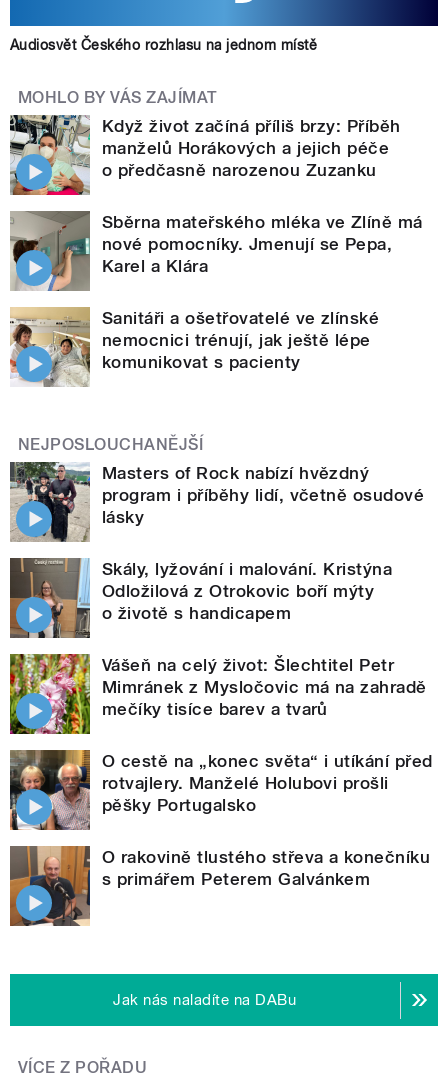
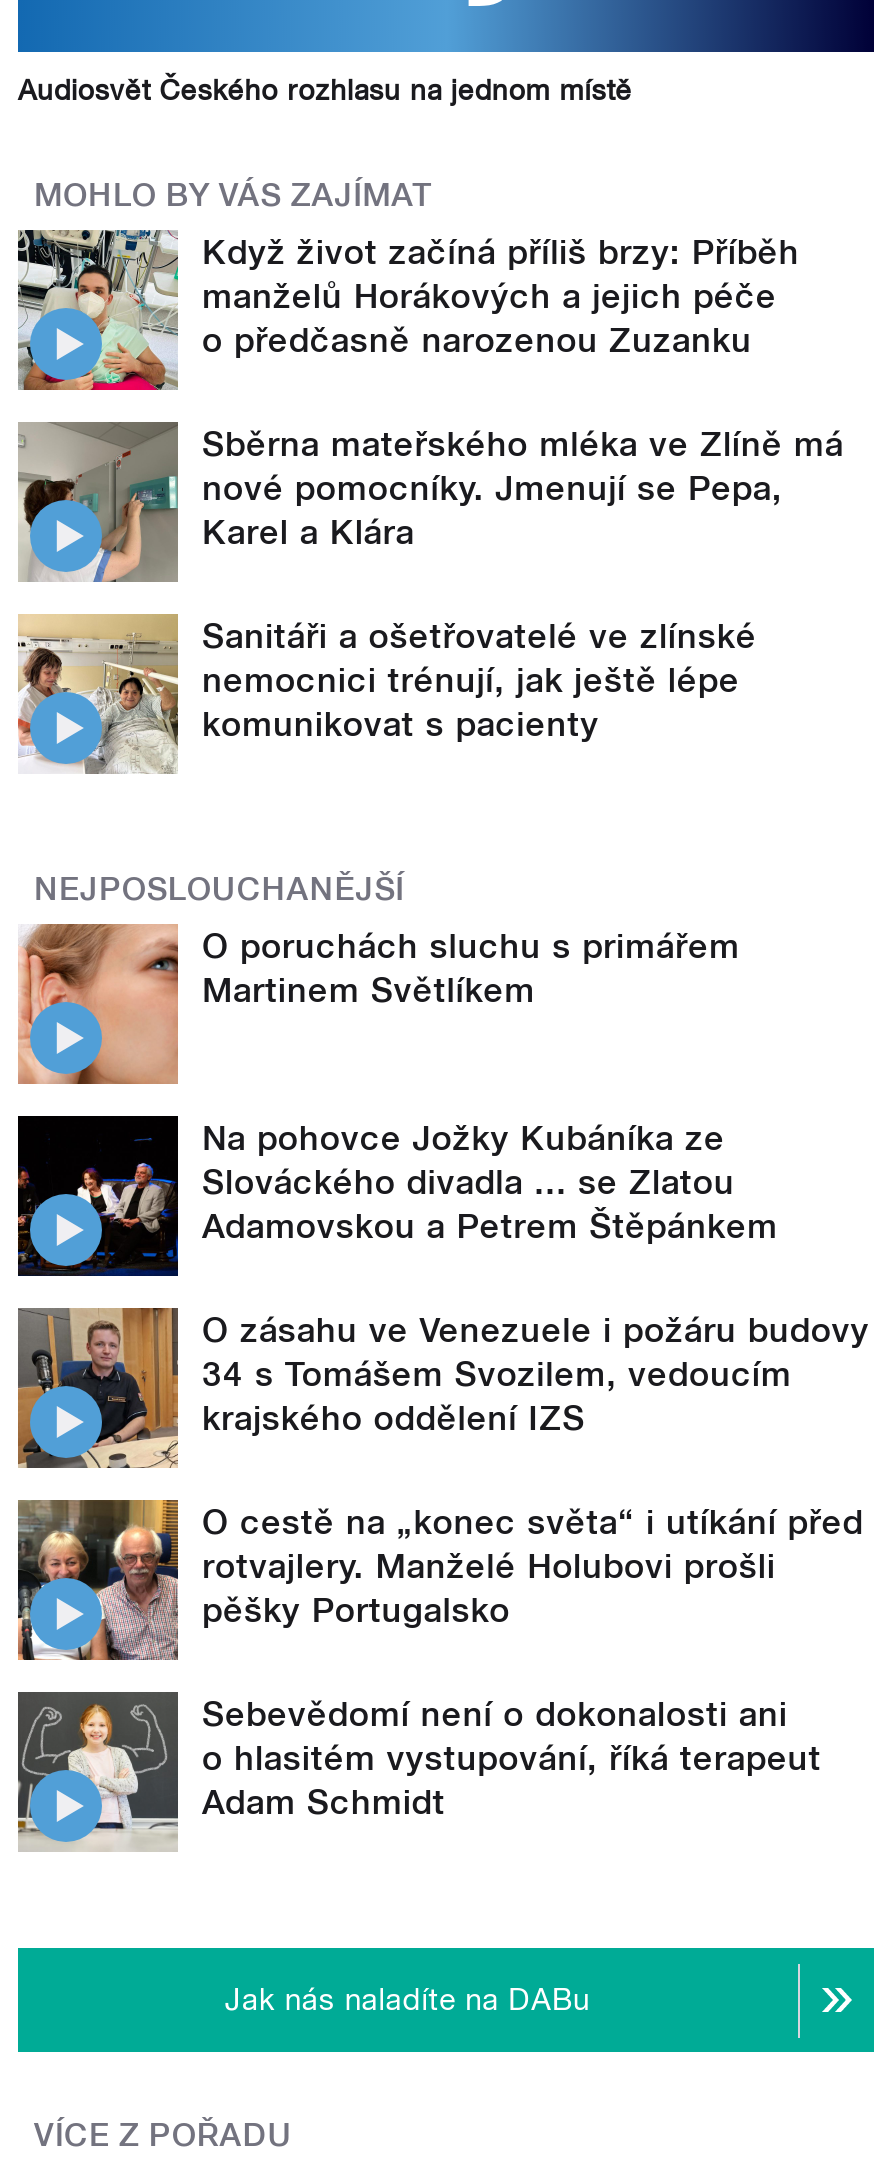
- [image]
- Masters of Rock nabízí hvězdný
- program i příběhy lidí, včetně osudové
- lásky
+ [image]
+ O poruchách sluchu s primářem
+ Martinem Světlíkem

- [image]
- Skály, lyžování i malování. Kristýna
- Odložilová z Otrokovic boří mýty
- o životě s handicapem
+ [image]
+ Na pohovce Jožky Kubáníka ze
+ Slováckého divadla ... se Zlatou
+ Adamovskou a Petrem Štěpánkem

- [image]
- Vášeň na celý život: Šlechtitel Petr
- Mimránek z Mysločovic má na zahradě
- mečíky tisíce barev a tvarů
+ [image]
+ O zásahu ve Venezuele i požáru budovy
+ 34 s Tomášem Svozilem, vedoucím
+ krajského oddělení IZS

- [image]
- O rakovině tlustého střeva a konečníku
- s primářem Peterem Galvánkem
+ [image]
+ Sebevědomí není o dokonalosti ani
+ o hlasitém vystupování, říká terapeut
+ Adam Schmidt
